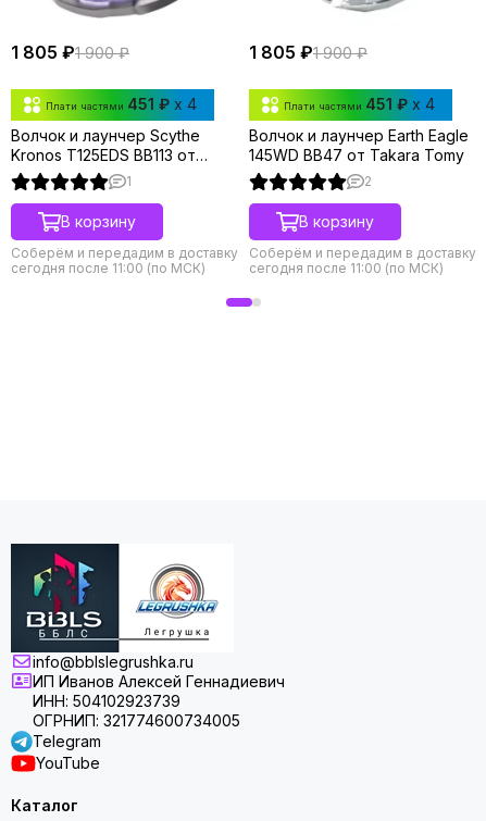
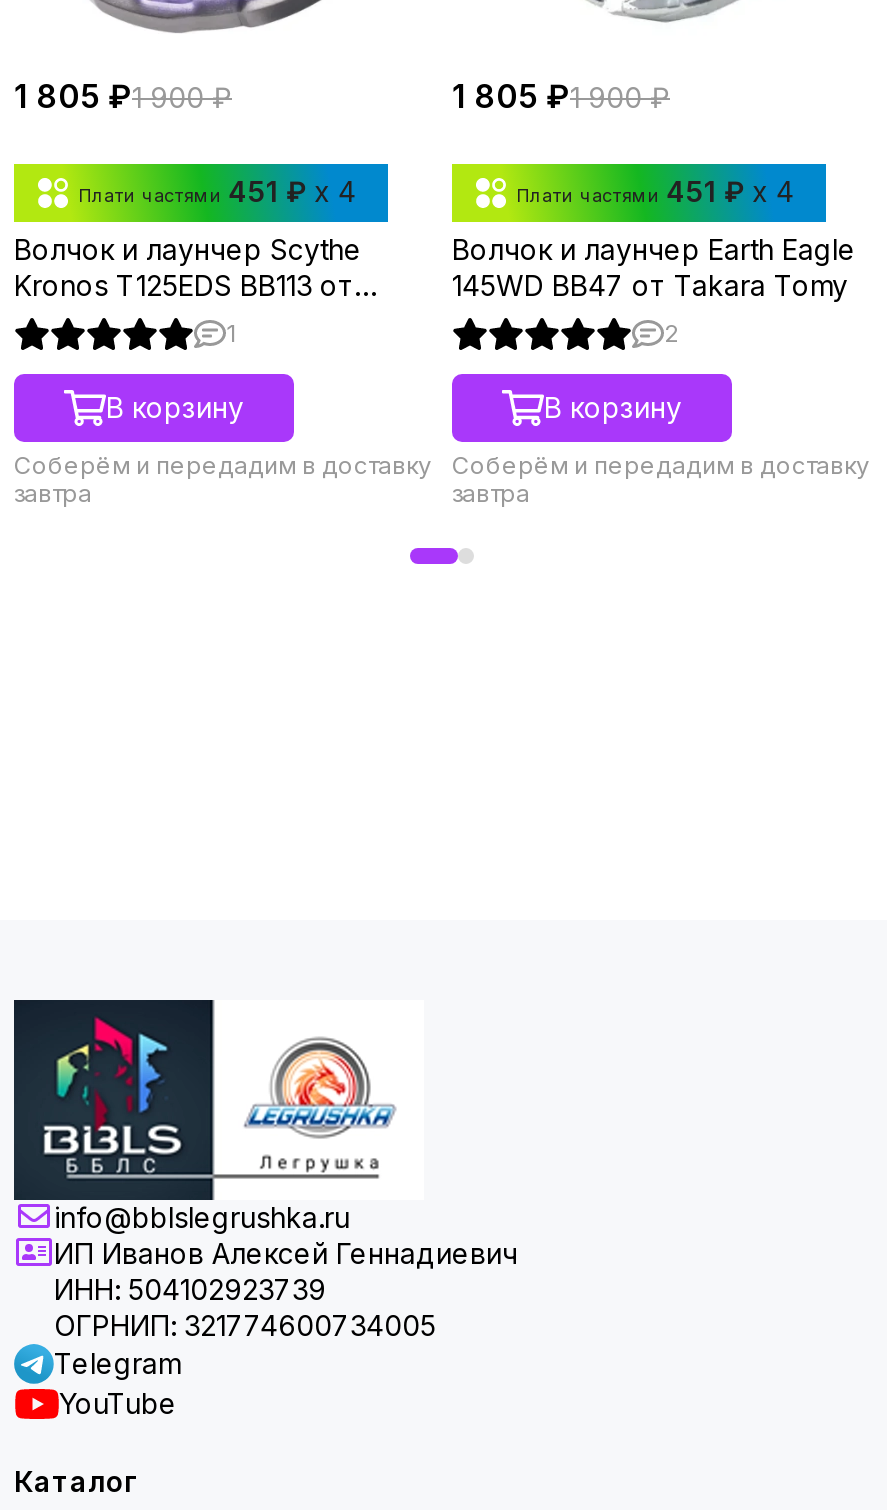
- сегодня после 11:00 (по МСК)
+ завтра

- сегодня после 11:00 (по МСК)
+ завтра
